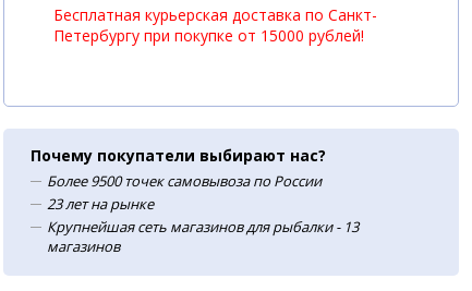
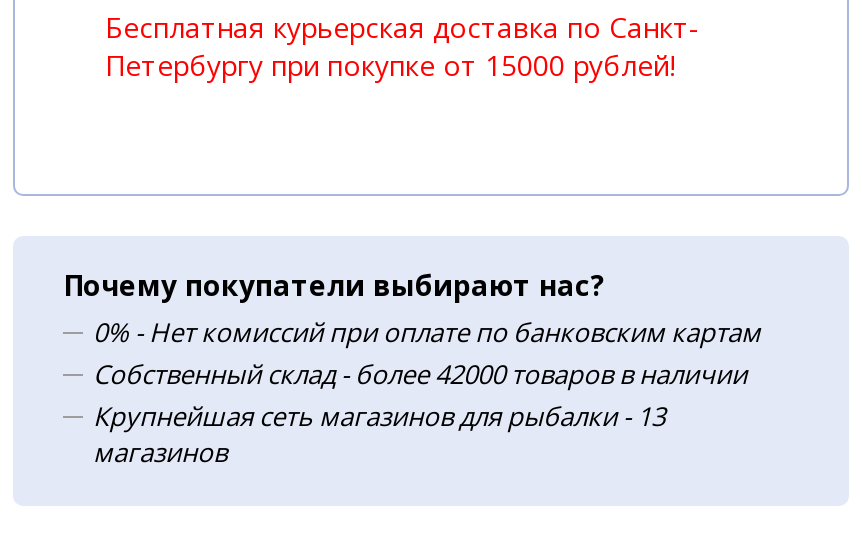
- Более 9500 точек самовывоза по России
- 23 лет на рынке
+ 0% - Нет комиссий при оплате по банковским картам
+ Собственный склад - более 42000 товаров в наличии
